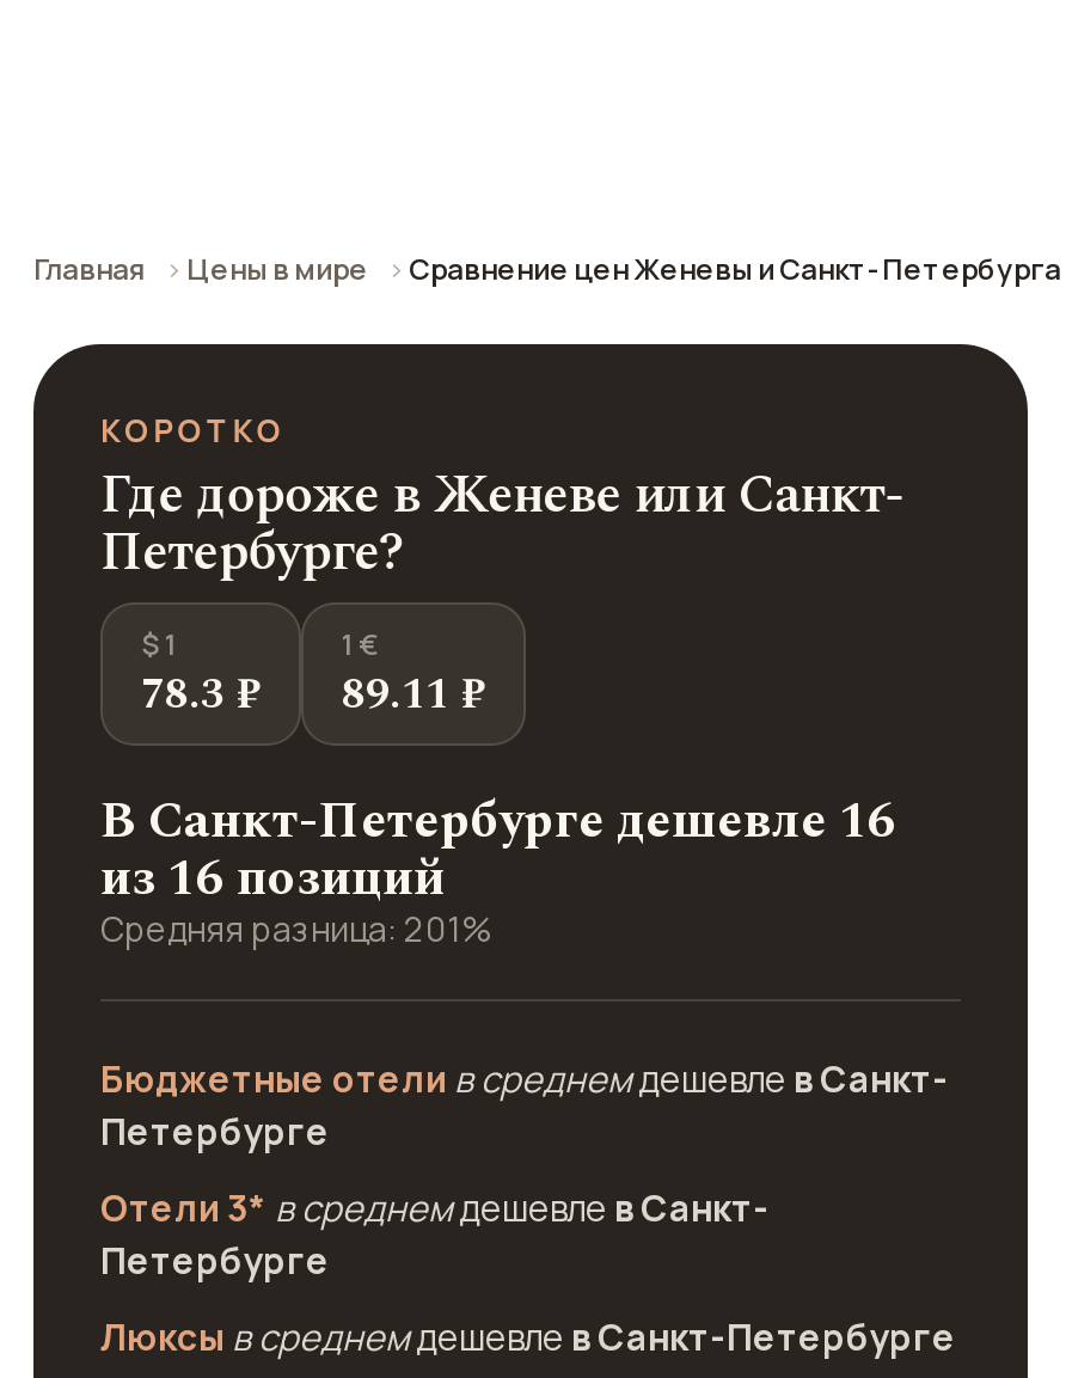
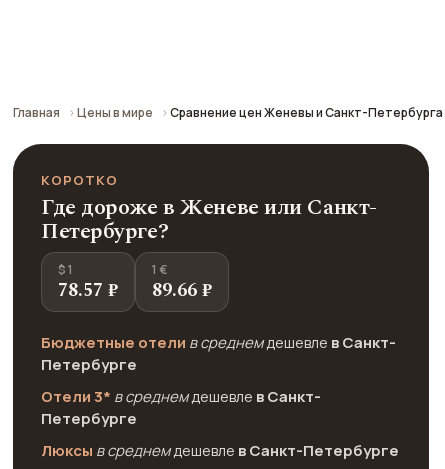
- 89.11 ₽
- В Санкт-Петербурге дешевле 16
- из 16 позиций
- Средняя разница: 201%
+ 89.66 ₽

- 78.3 ₽
+ 78.57 ₽
